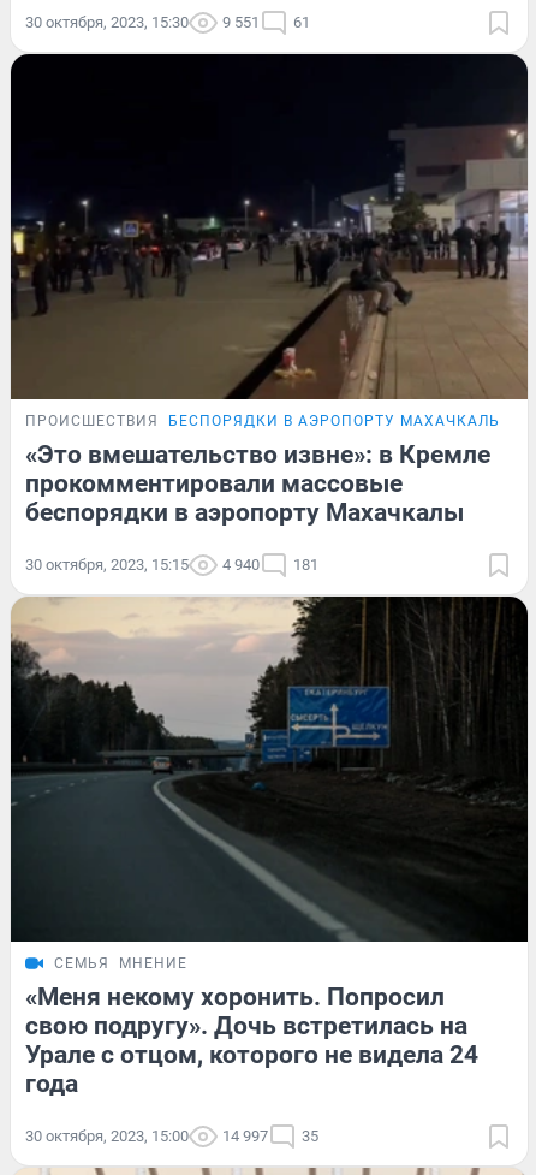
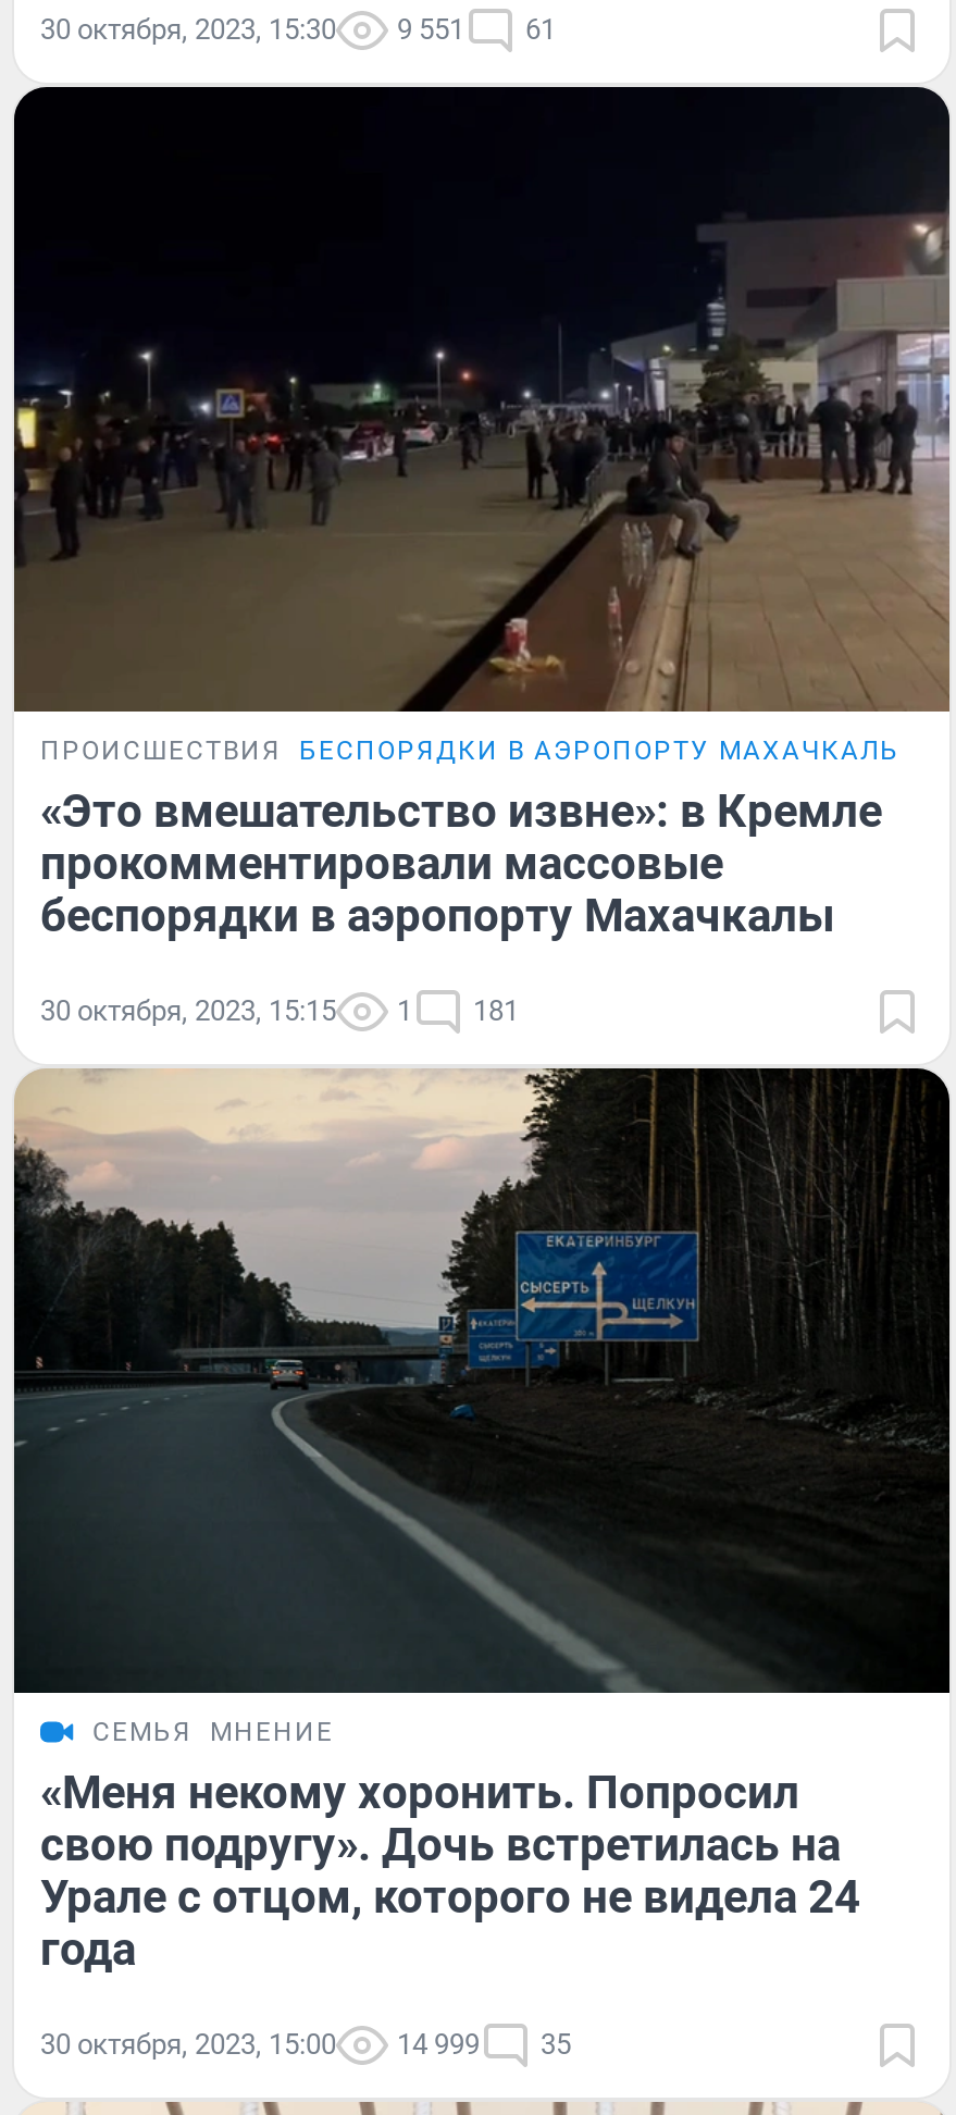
- 30 октября, 2023, 15:15 4 940 181
+ 30 октября, 2023, 15:15 1 181

- 30 октября, 2023, 15:00 14 997 35
+ 30 октября, 2023, 15:00 14 999 35
